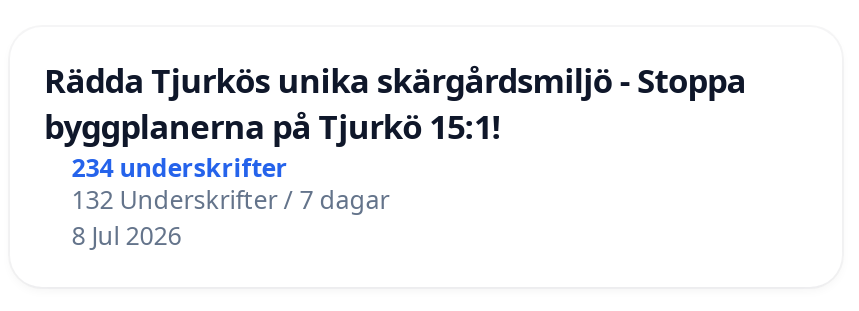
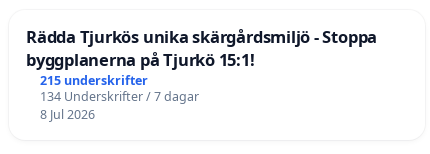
- 234 underskrifter
+ 215 underskrifter

- 132 Underskrifter / 7 dagar
+ 134 Underskrifter / 7 dagar
